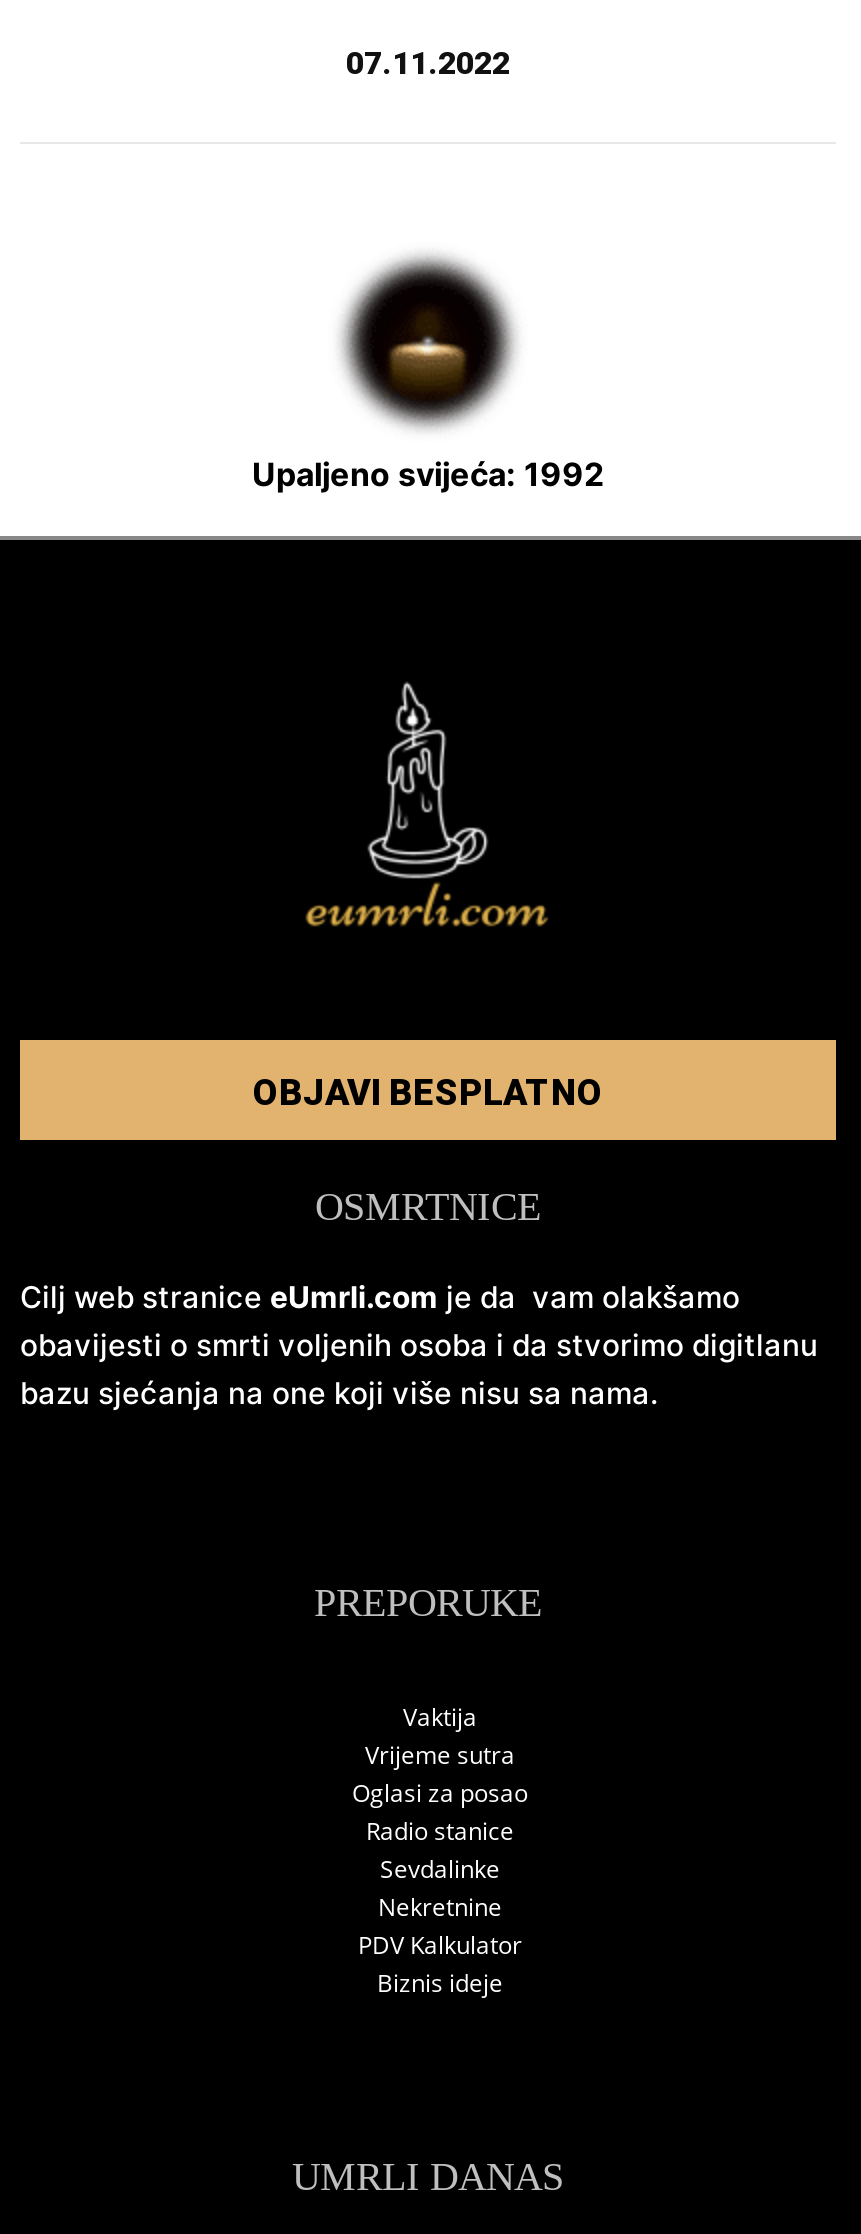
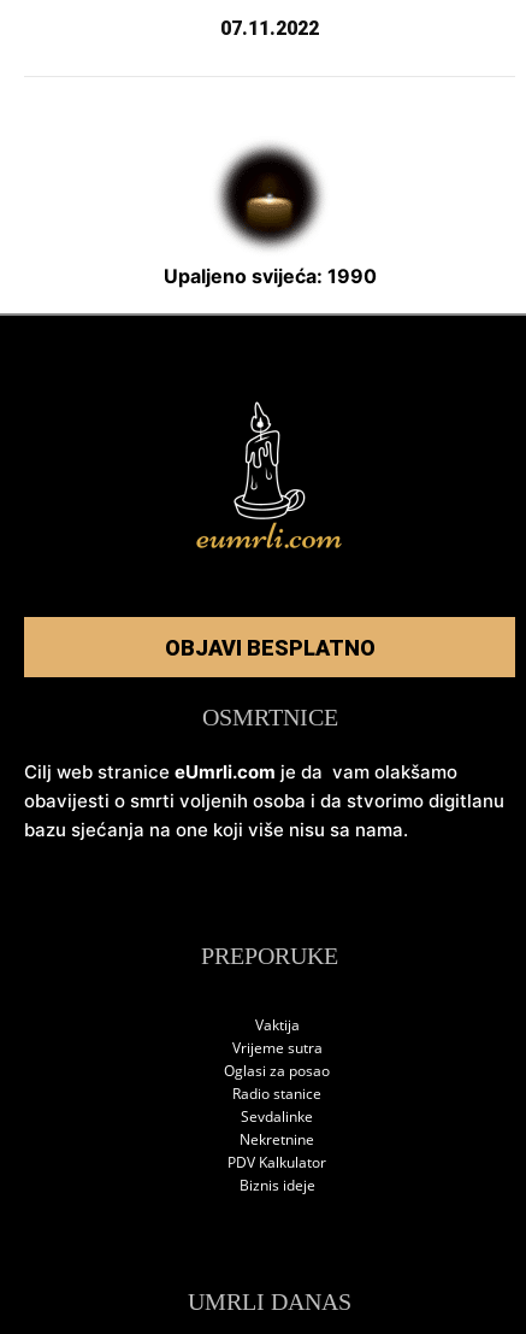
- Upaljeno svijeća: 1992
+ Upaljeno svijeća: 1990
